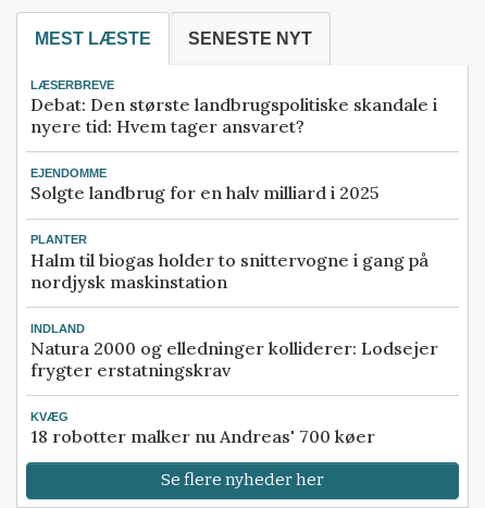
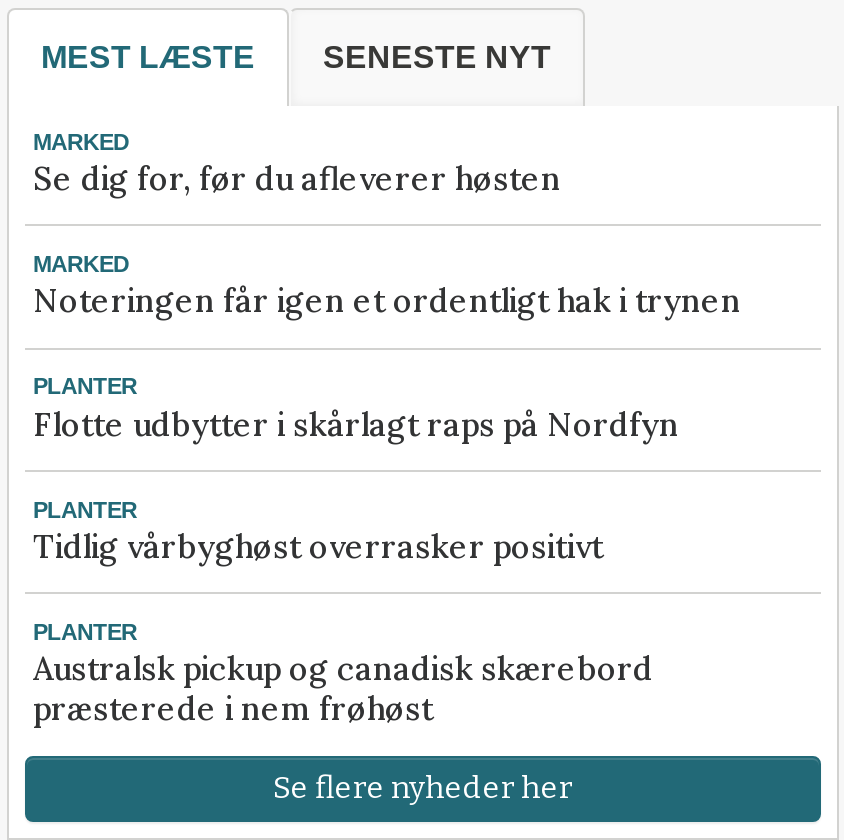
- LÆSERBREVE
- Debat: Den største landbrugspolitiske skandale i
- nyere tid: Hvem tager ansvaret?
+ MARKED
+ Se dig for, før du afleverer høsten

- EJENDOMME
- Solgte landbrug for en halv milliard i 2025
+ MARKED
+ Noteringen får igen et ordentligt hak i trynen

- Halm til biogas holder to snittervogne i gang på
- nordjysk maskinstation
+ Flotte udbytter i skårlagt raps på Nordfyn

- INDLAND
- Natura 2000 og elledninger kolliderer: Lodsejer
- frygter erstatningskrav
+ PLANTER
+ Tidlig vårbyghøst overrasker positivt

- KVÆG
- 18 robotter malker nu Andreas' 700 køer
+ PLANTER
+ Australsk pickup og canadisk skærebord
+ præsterede i nem frøhøst
